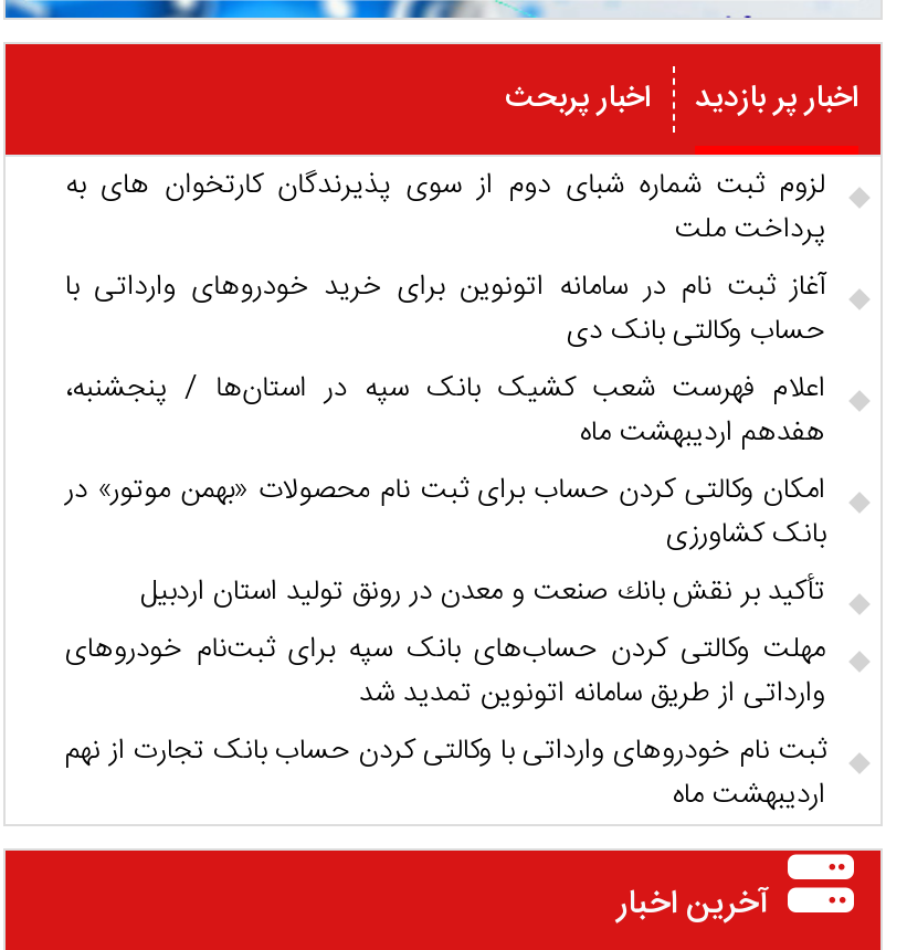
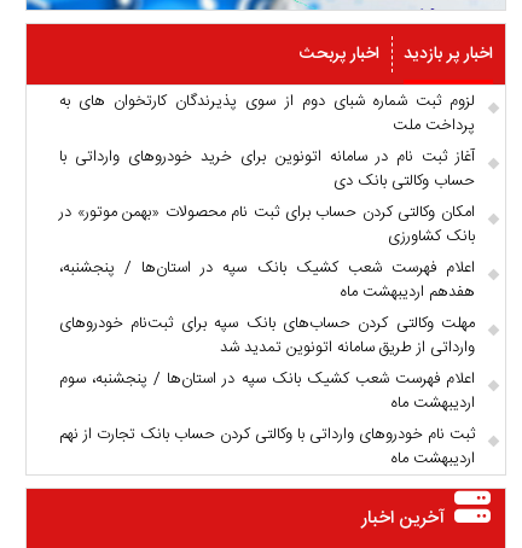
moved down: اعلام فهرست شعب کشیک بانک سپه در استان‌ها / پنجشنبه، | هفدهم اردیبهشت ماه

moved up: امکان وکالتی کردن حساب برای ثبت نام محصولات «بهمن موتور» در | بانک کشاورزی

- تأكید بر نقش بانك صنعت و معدن در رونق تولید استان اردبیل

moved up: مهلت وکالتی کردن حساب‌های بانک سپه برای ثبت‌نام خودروهای | وارداتی از طریق سامانه اتونوین تمدید شد

+ اعلام فهرست شعب کشیک بانک سپه در استان‌ها / پنجشنبه، سوم
+ اردیبهشت ماه
